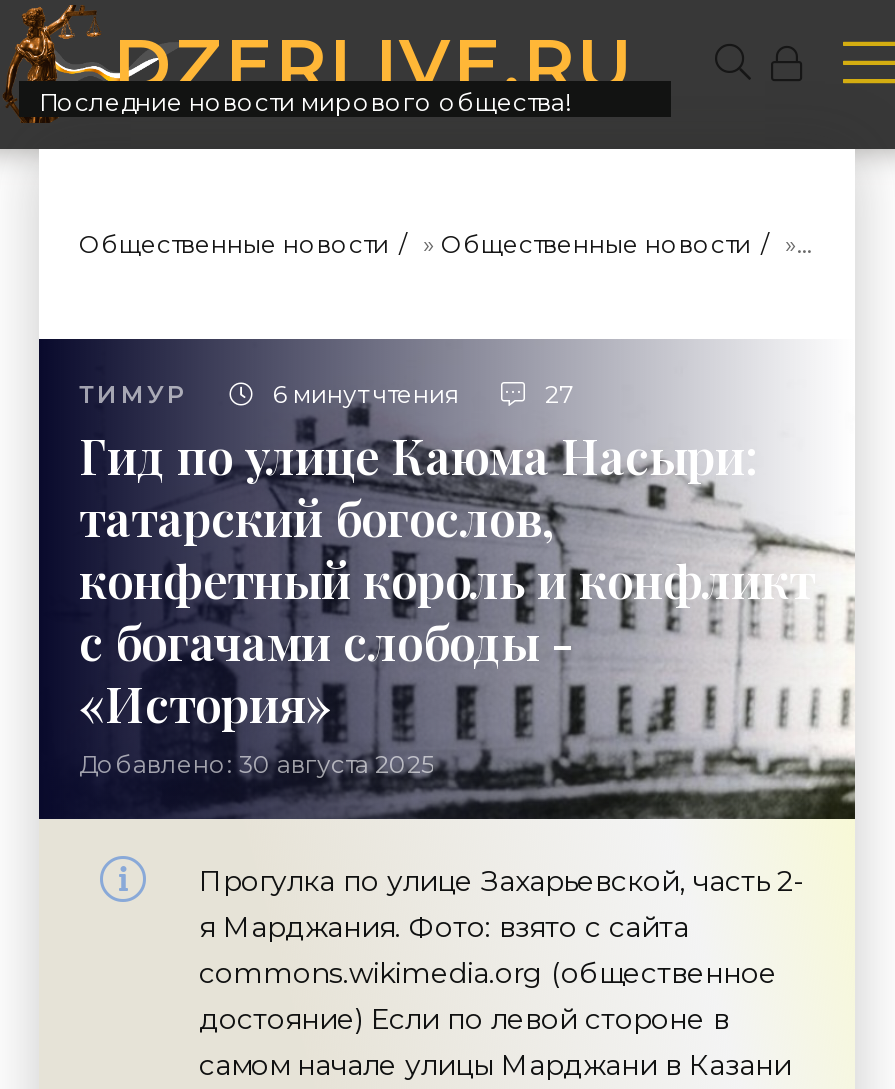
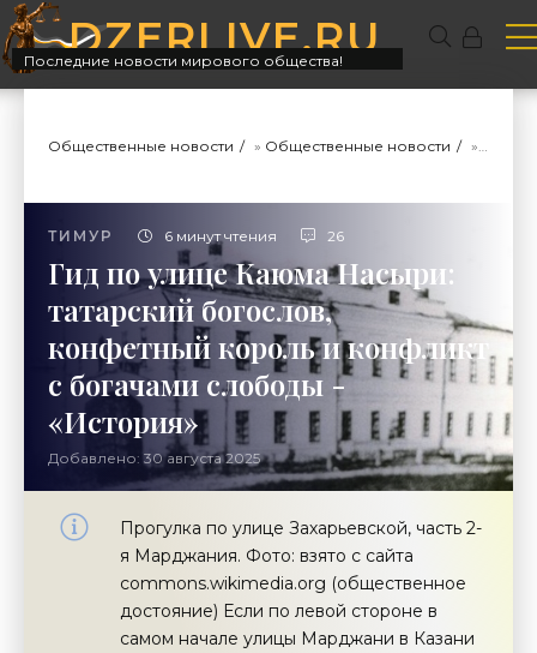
- 27
+ 26
